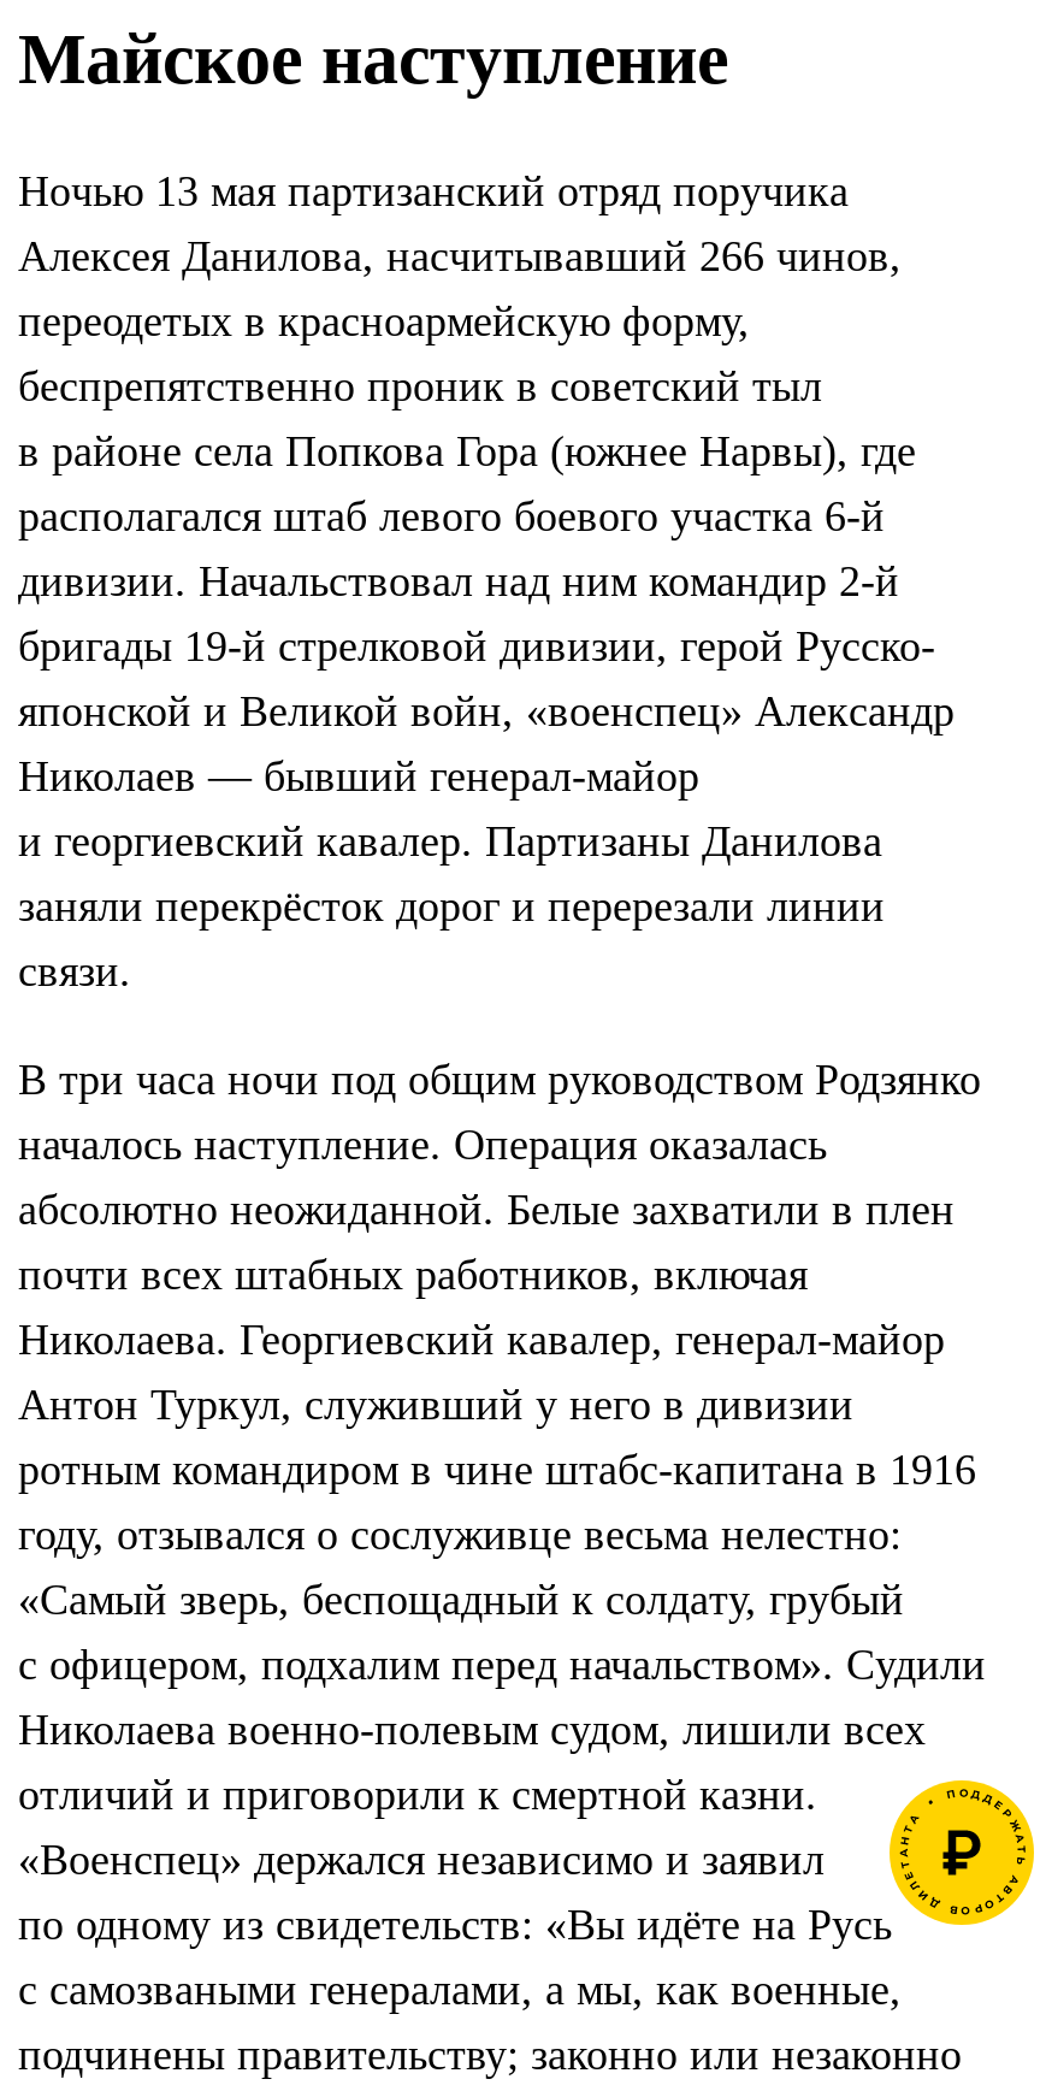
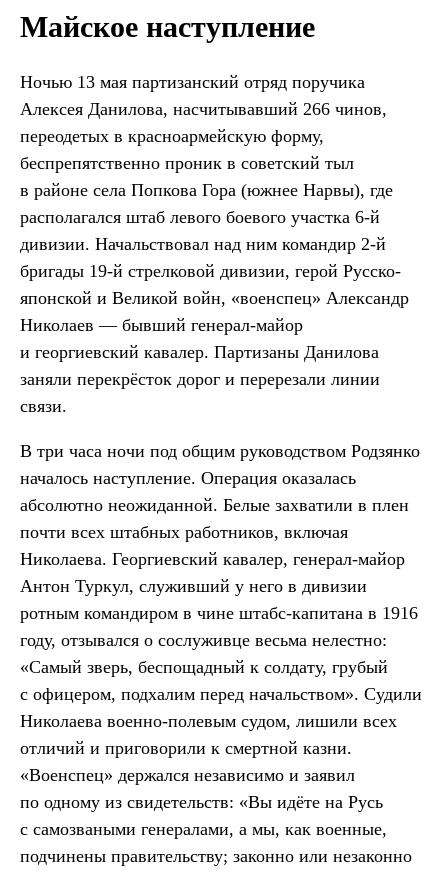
- [image]
